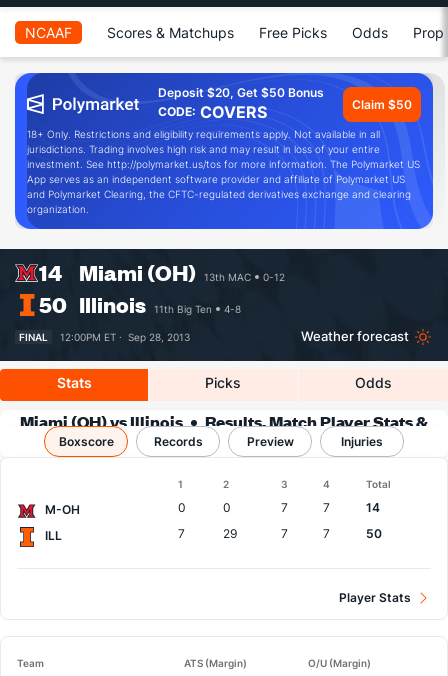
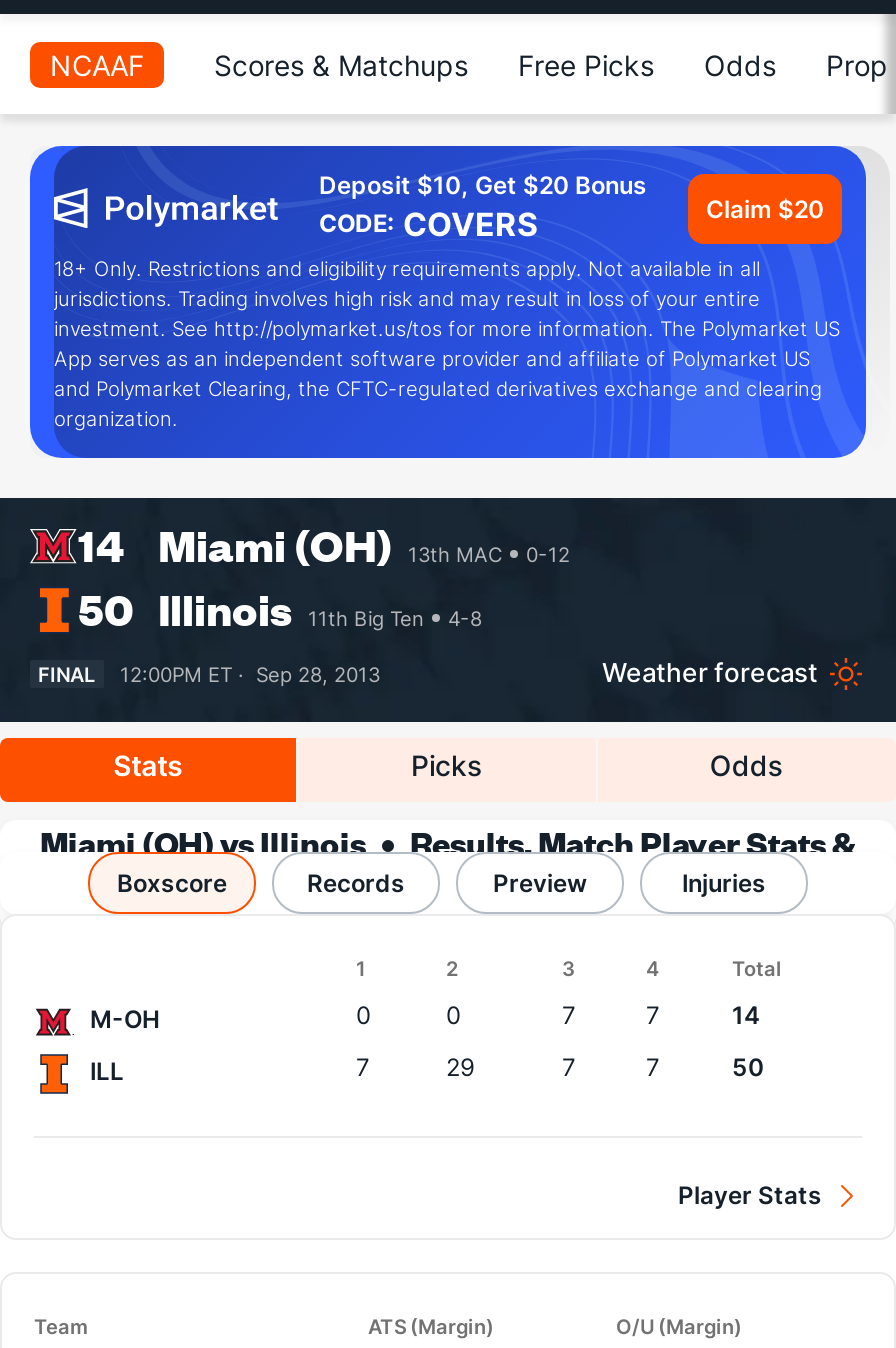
- Deposit $20, Get $50 Bonus
+ Deposit $10, Get $20 Bonus

- Claim $50
+ Claim $20
